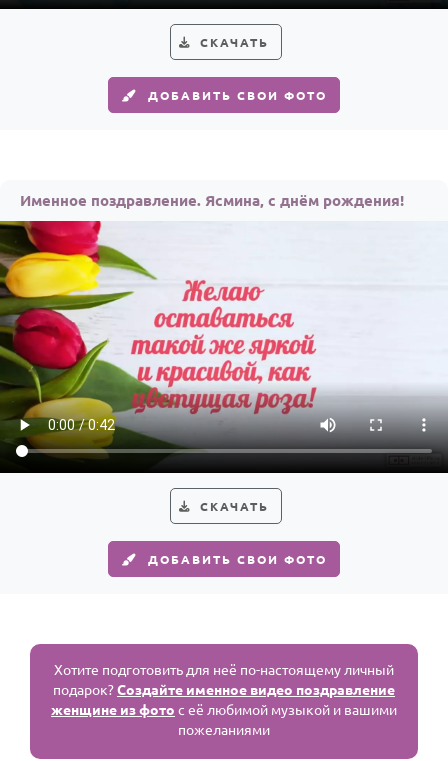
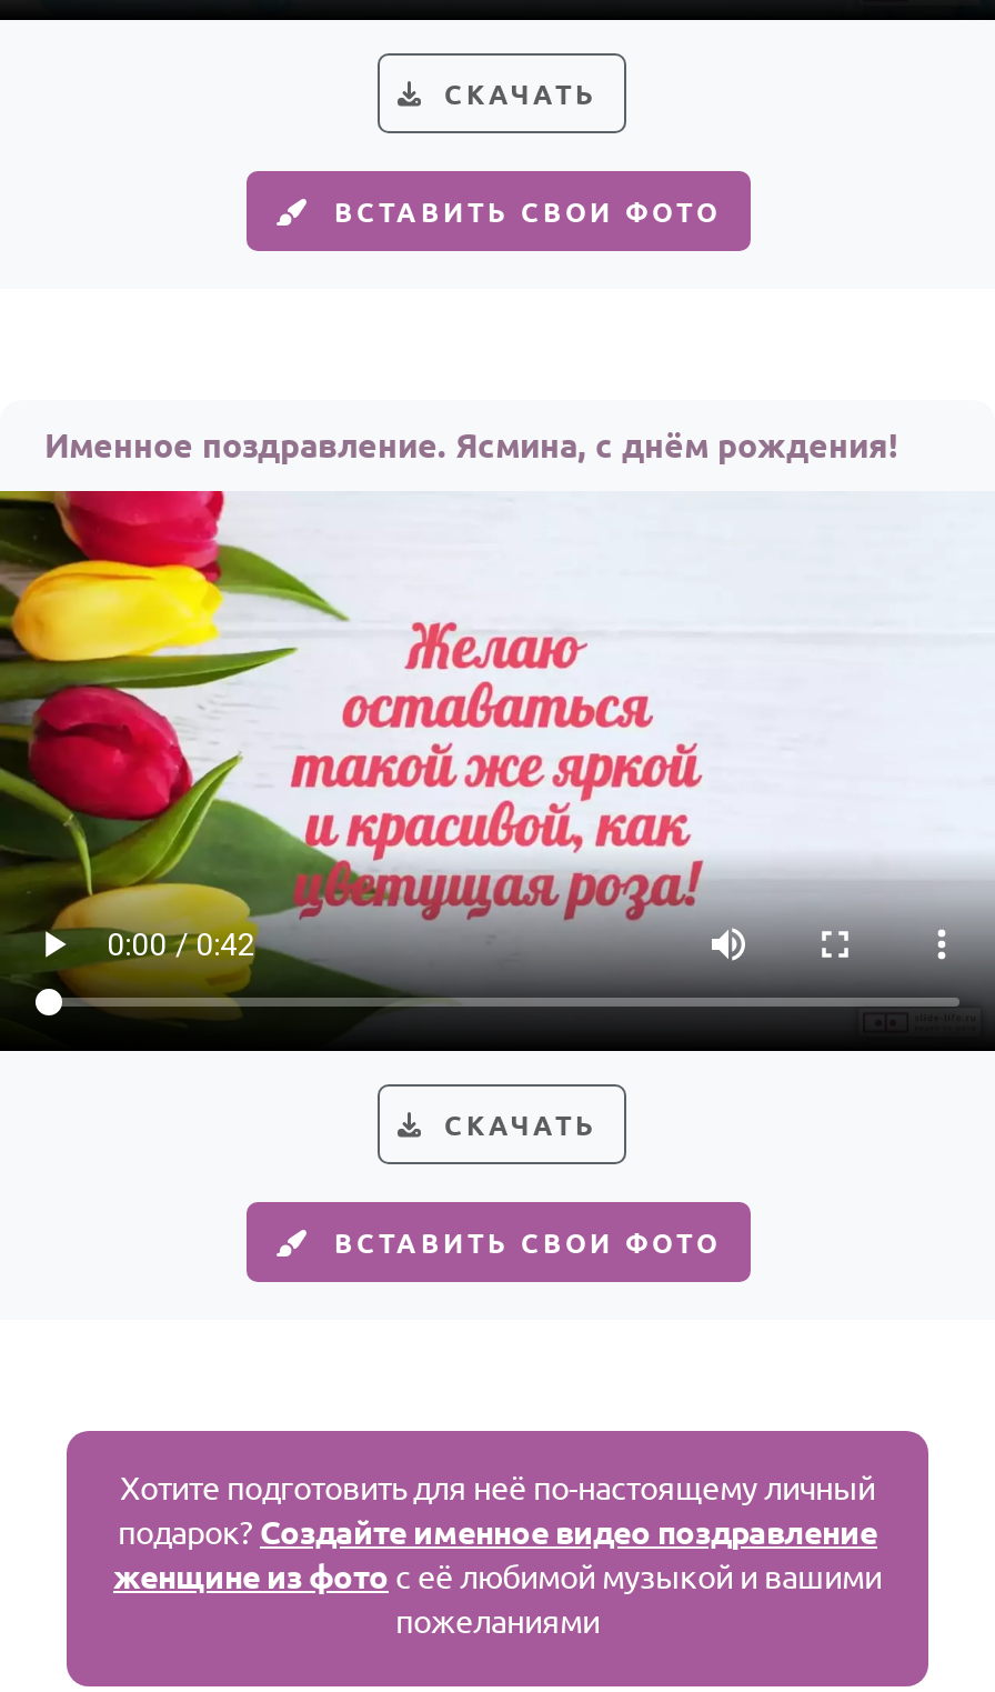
- ДОБАВИТЬ СВОИ ФОТО
+ ВСТАВИТЬ СВОИ ФОТО

- ДОБАВИТЬ СВОИ ФОТО
+ ВСТАВИТЬ СВОИ ФОТО
